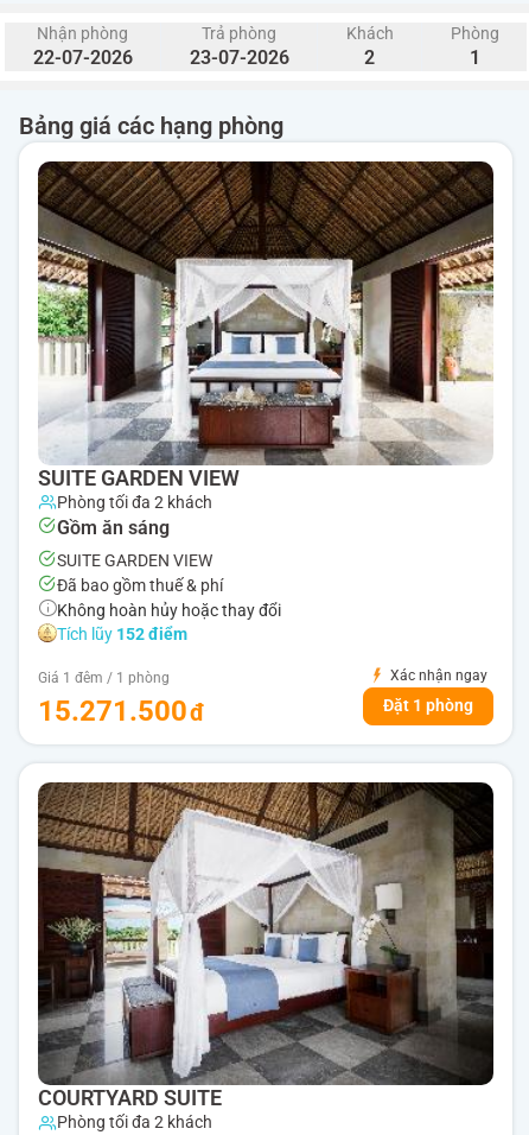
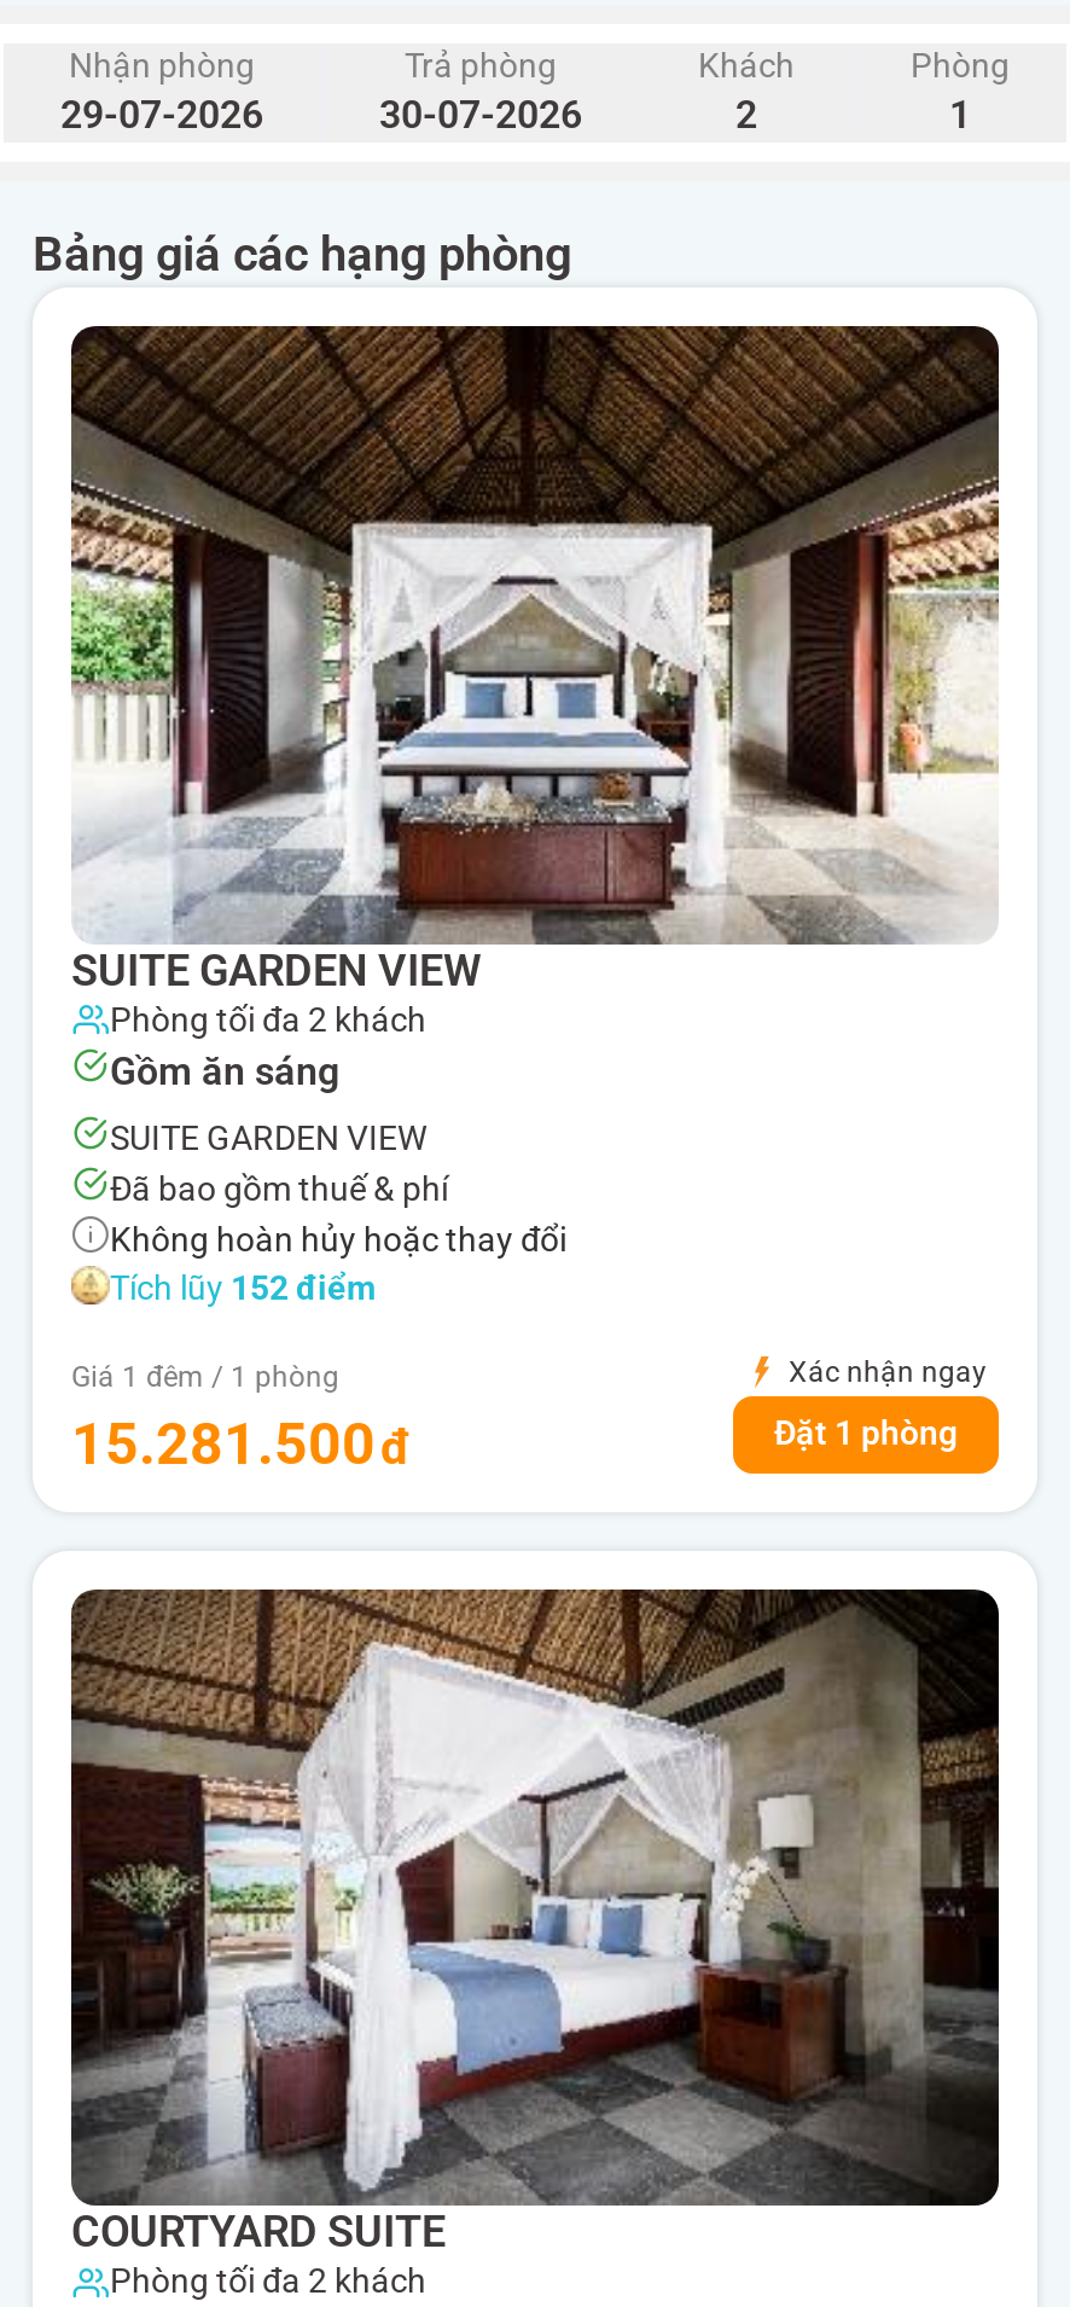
- 22-07-2026
+ 29-07-2026

- 23-07-2026
+ 30-07-2026

- 15.271.500
+ 15.281.500
